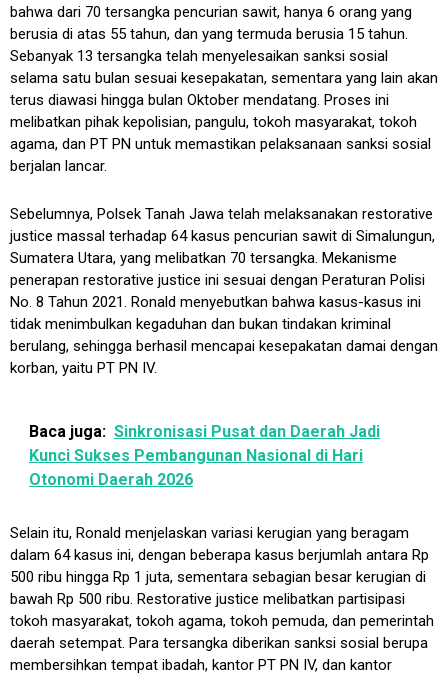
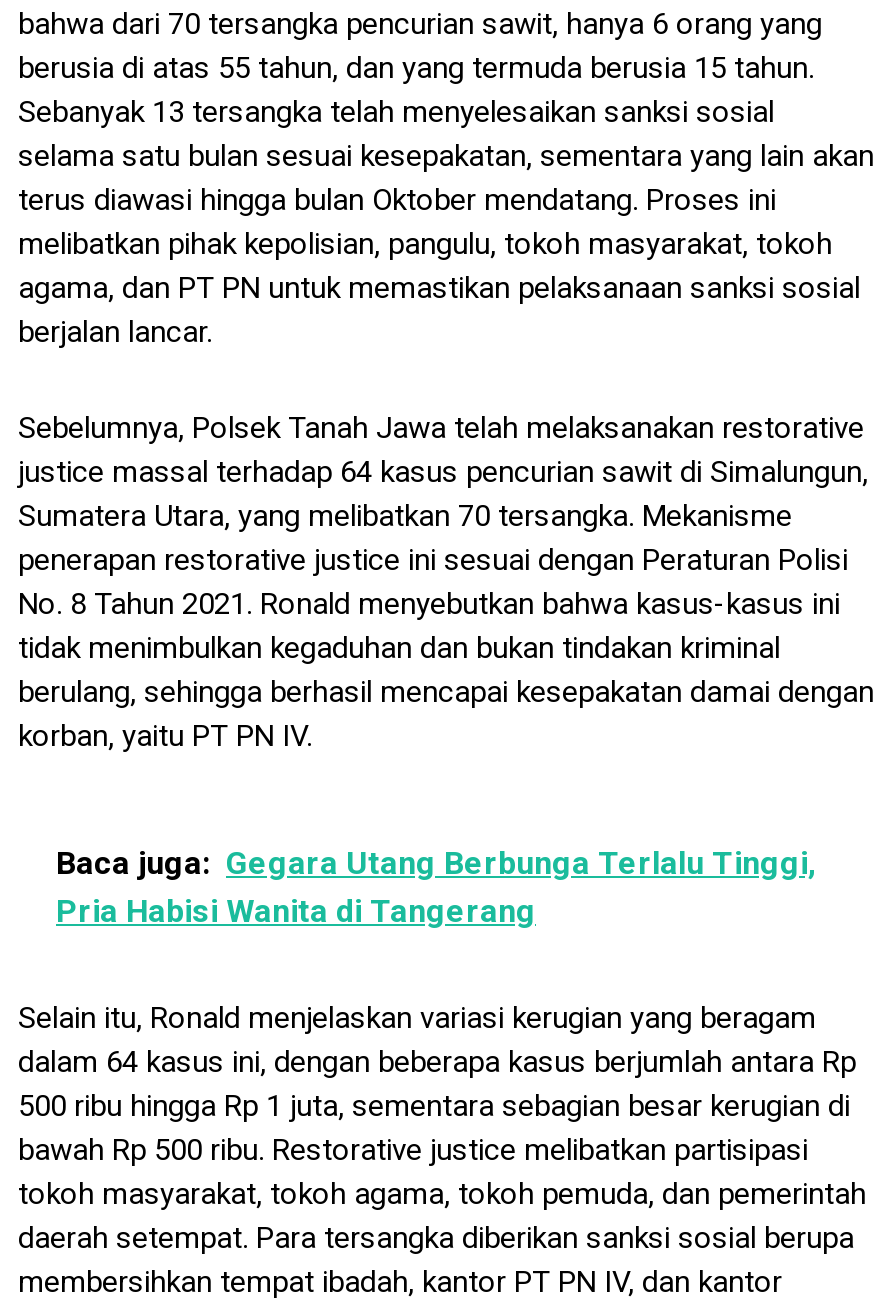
- Baca juga: Sinkronisasi Pusat dan Daerah Jadi
- Kunci Sukses Pembangunan Nasional di Hari
- Otonomi Daerah 2026
+ Baca juga: Gegara Utang Berbunga Terlalu Tinggi,
+ Pria Habisi Wanita di Tangerang
